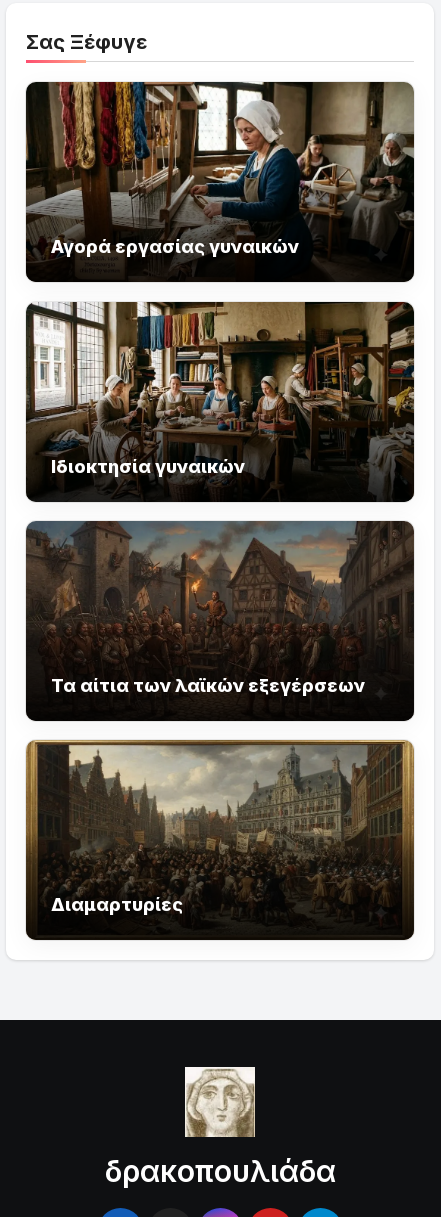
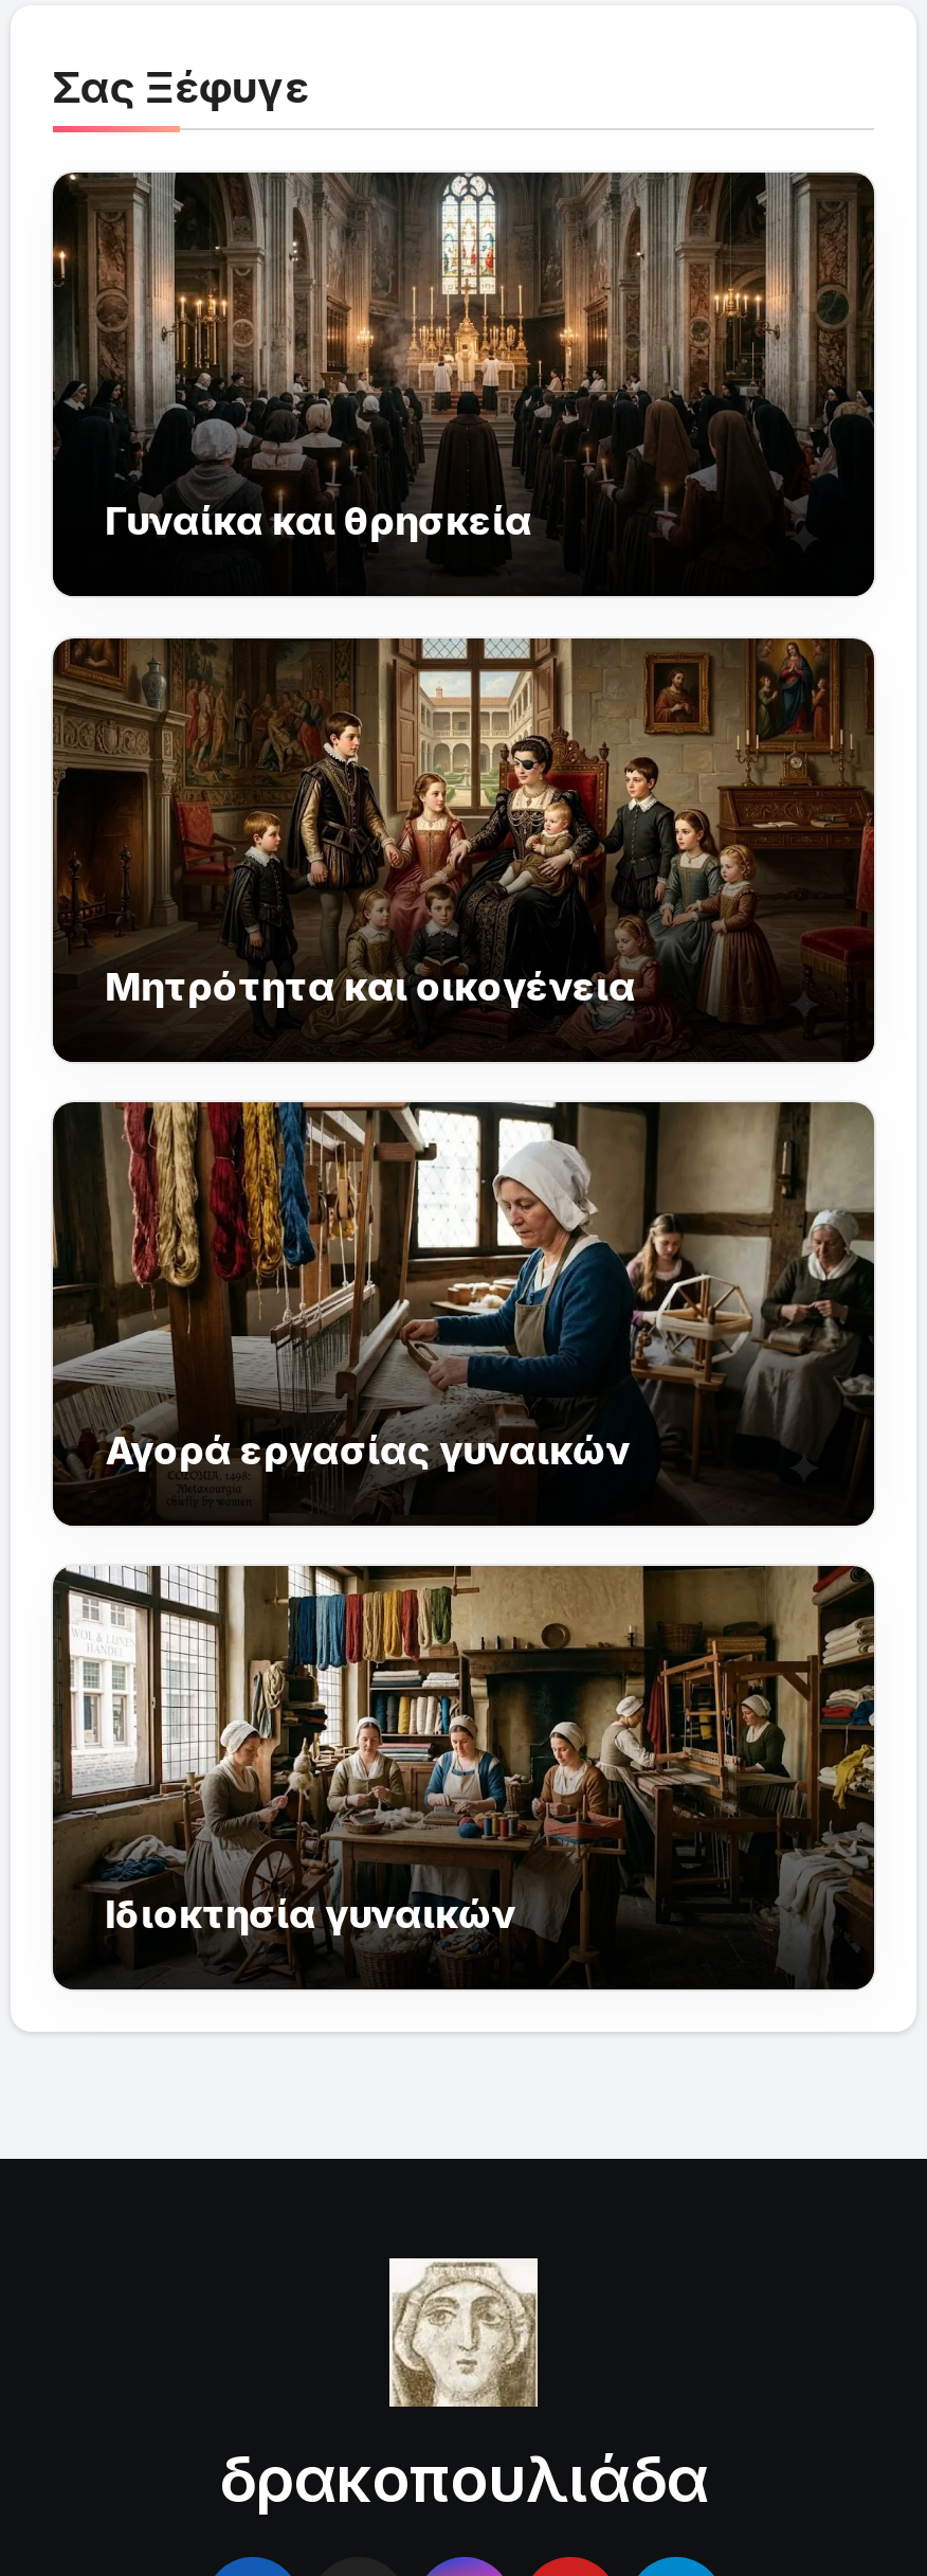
+ [image]
+ Γυναίκα και θρησκεία

+ [image]
+ Μητρότητα και οικογένεια

moved down: [image] | Αγορά εργασίας γυναικών | Ιδιοκτησία γυναικών

- [image]
- Τα αίτια των λαϊκών εξεγέρσεων

- [image]
- Διαμαρτυρίες
